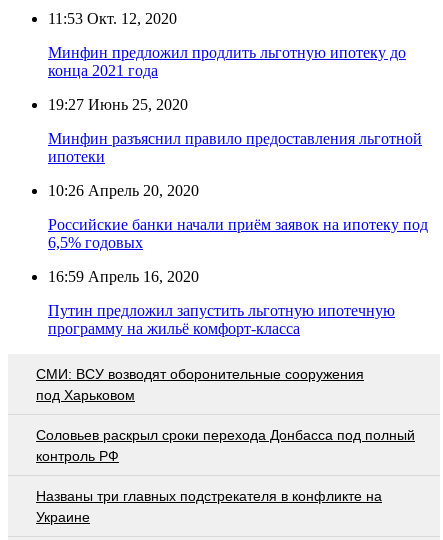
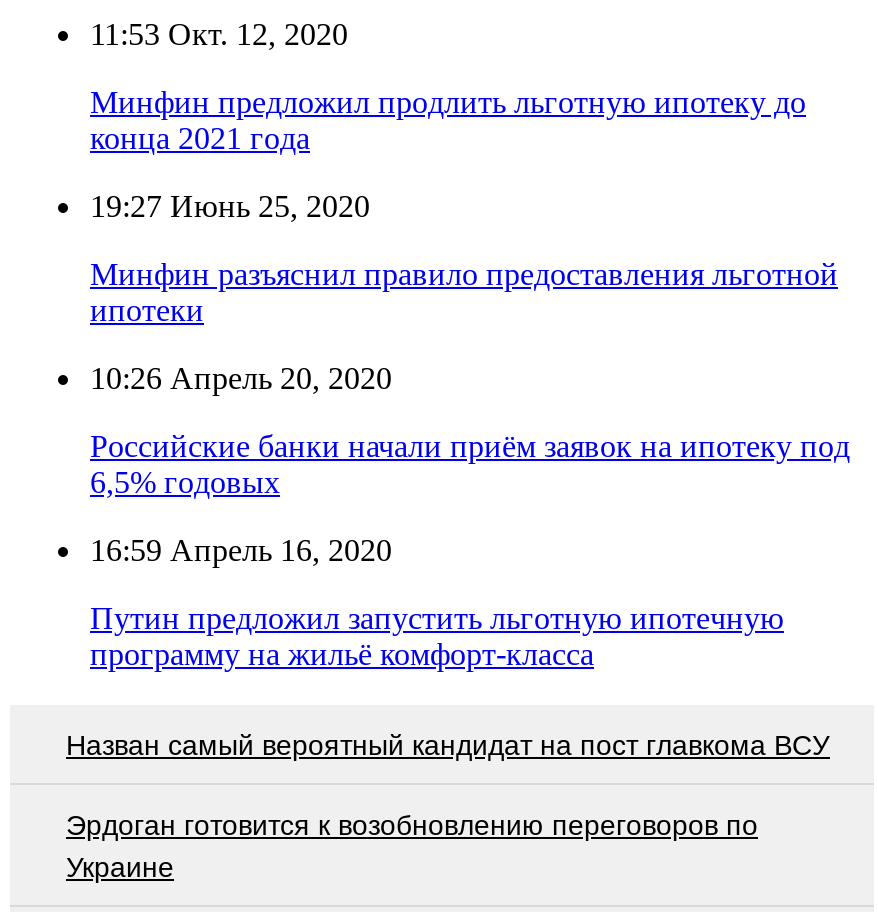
- СМИ: ВСУ возводят оборонительные сооружения
- под Харьковом
- Соловьев раскрыл сроки перехода Донбасса под полный
- контроль РФ
- Названы три главных подстрекателя в конфликте на
+ Назван самый вероятный кандидат на пост главкома ВСУ
+ Эрдоган готовится к возобновлению переговоров по
